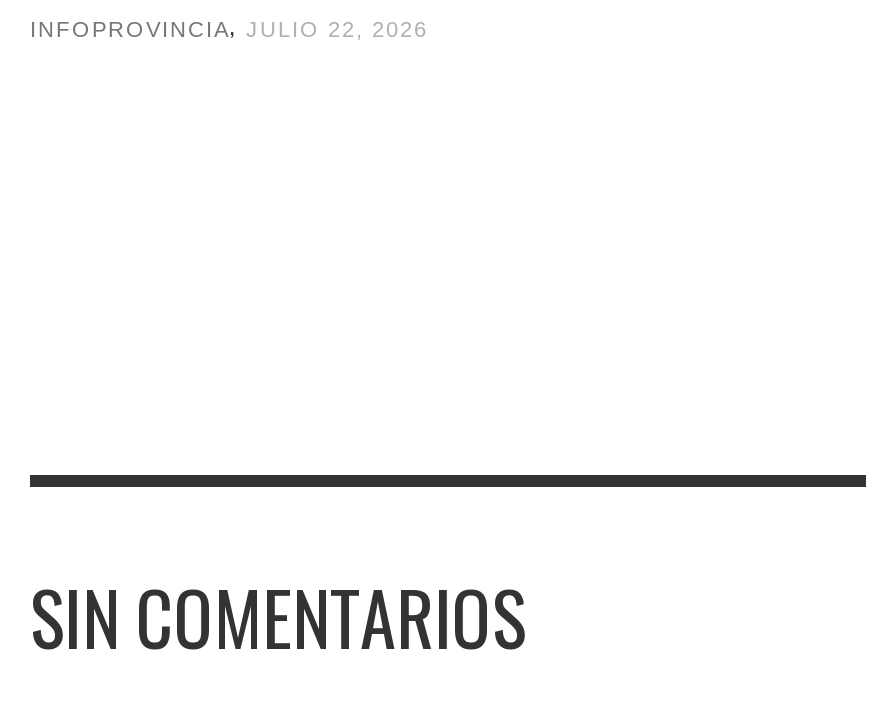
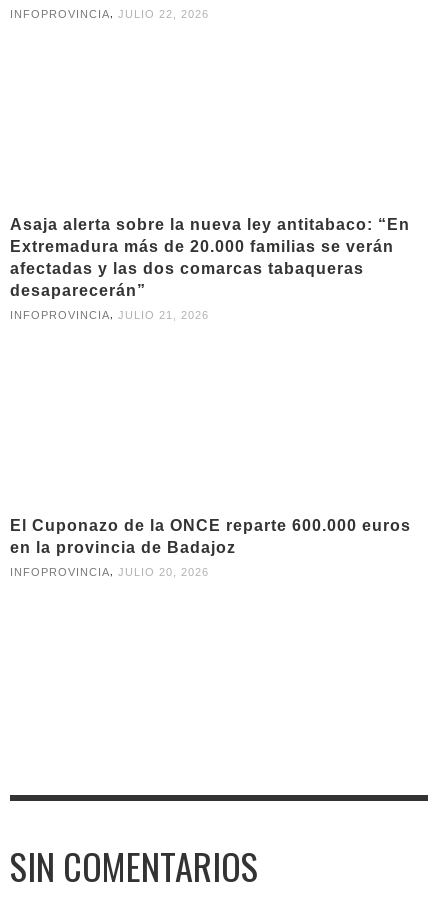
+ Asaja alerta sobre la nueva ley antitabaco: “En
+ Extremadura más de 20.000 familias se verán
+ afectadas y las dos comarcas tabaqueras
+ desaparecerán”
+ INFOPROVINCIA, JULIO 21, 2026

+ El Cuponazo de la ONCE reparte 600.000 euros
+ en la provincia de Badajoz
+ INFOPROVINCIA, JULIO 20, 2026
